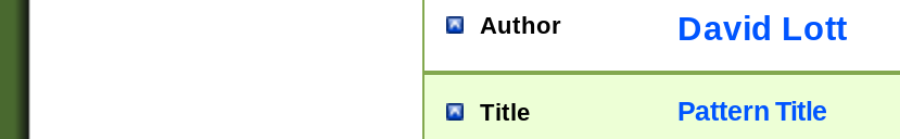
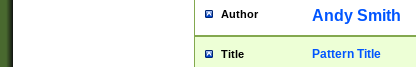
- David Lott
+ Andy Smith
